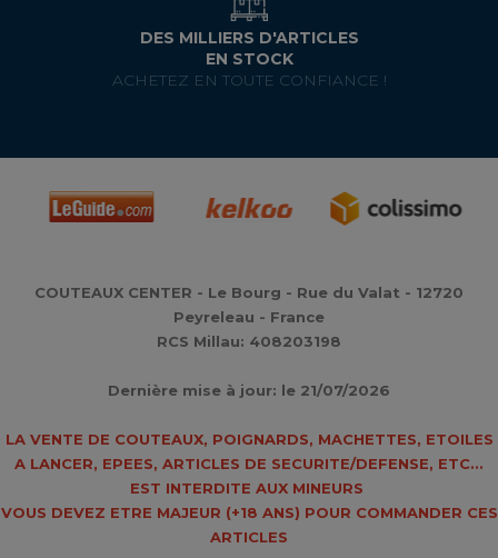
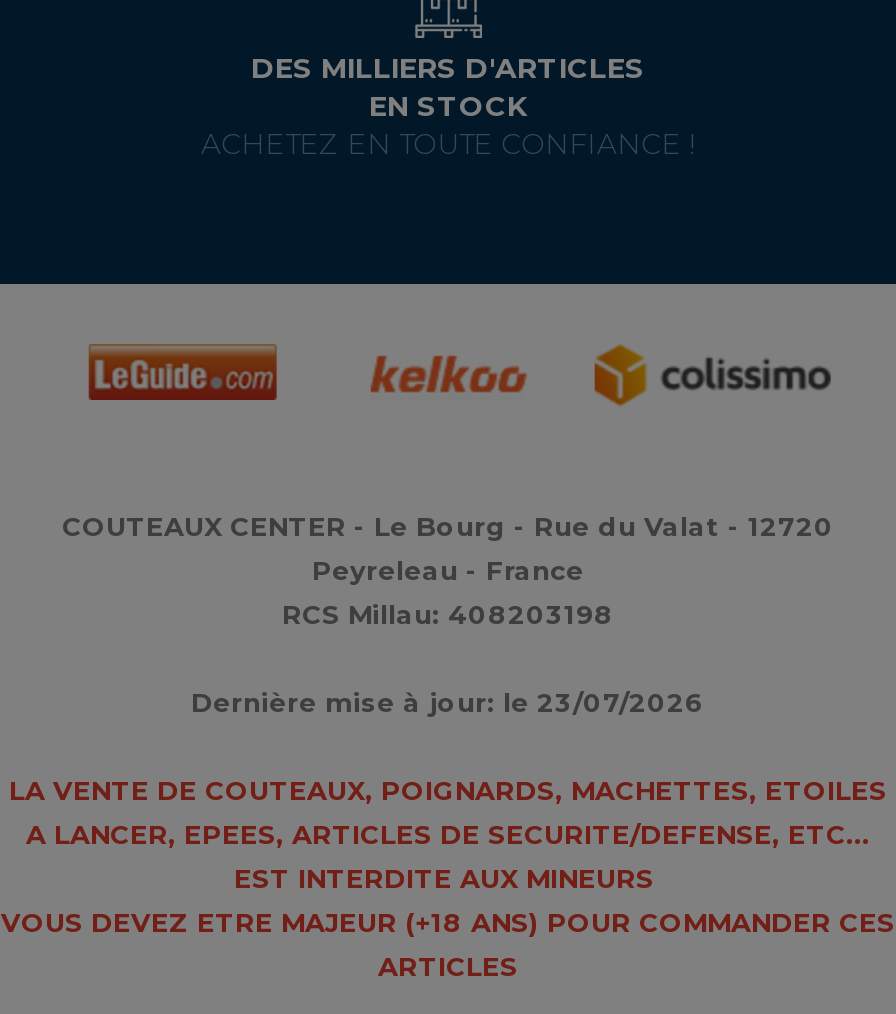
- Dernière mise à jour: le 21/07/2026
+ Dernière mise à jour: le 23/07/2026
